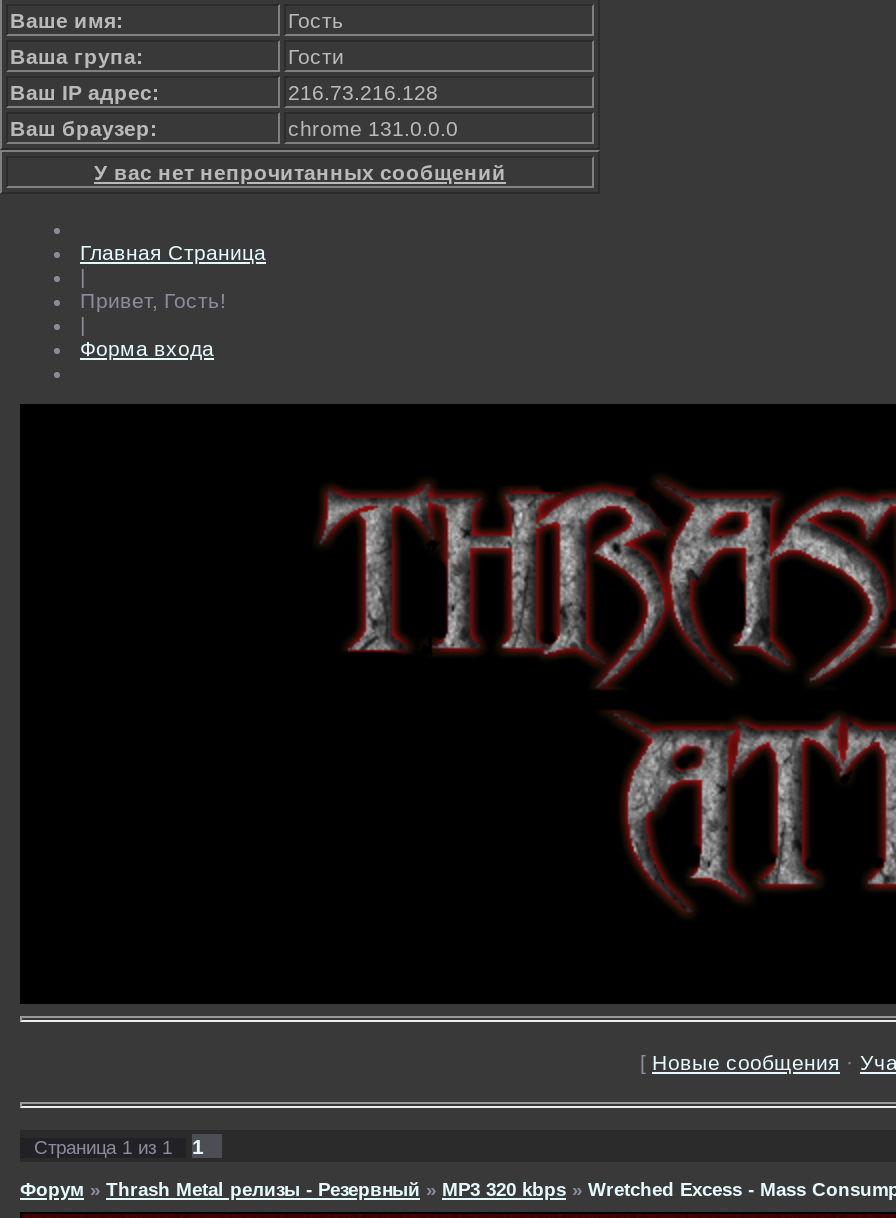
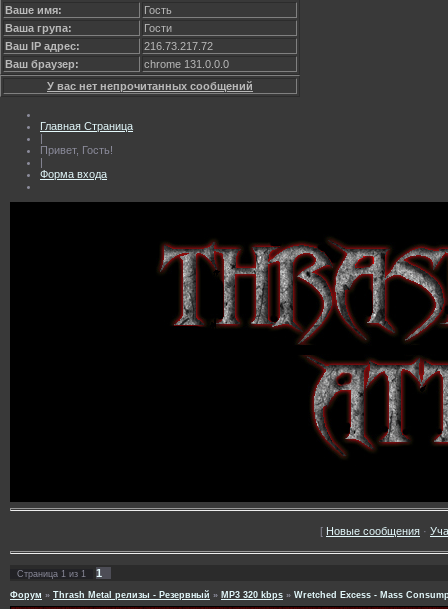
- 216.73.216.128
+ 216.73.217.72
